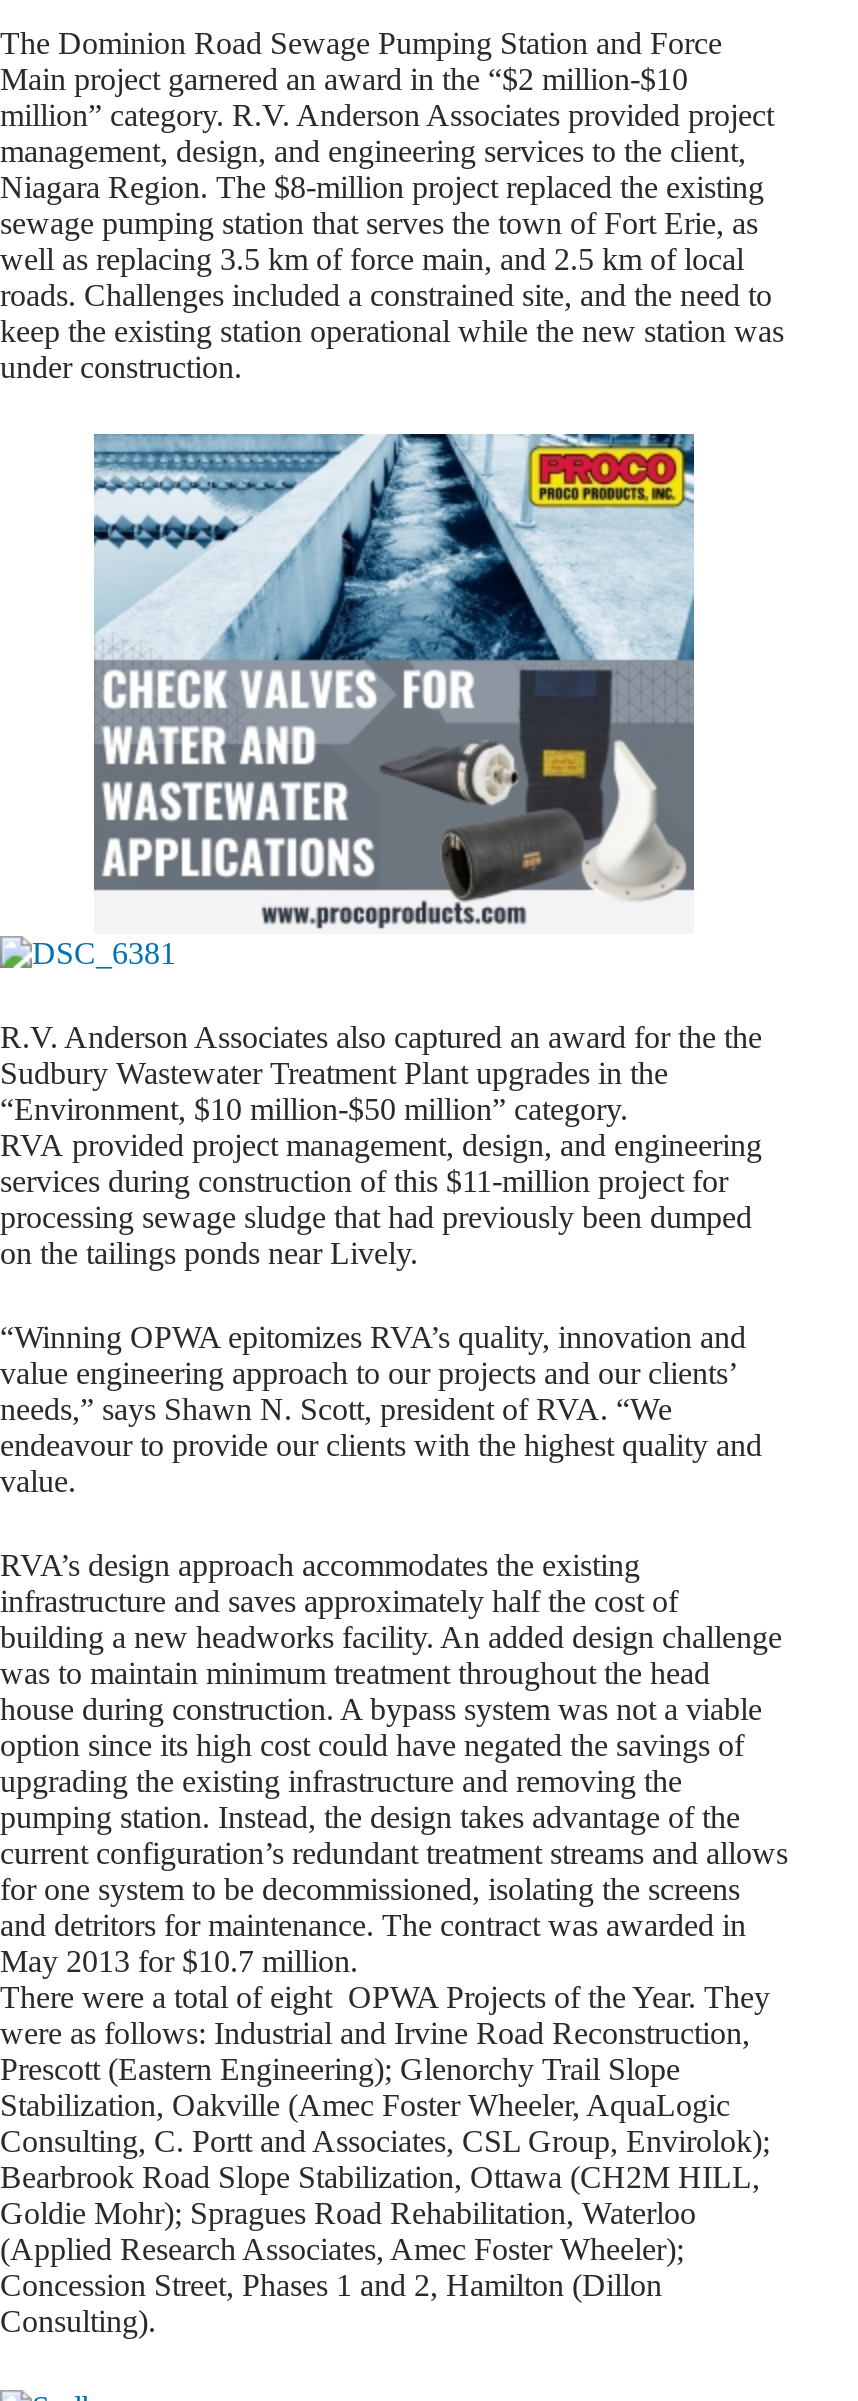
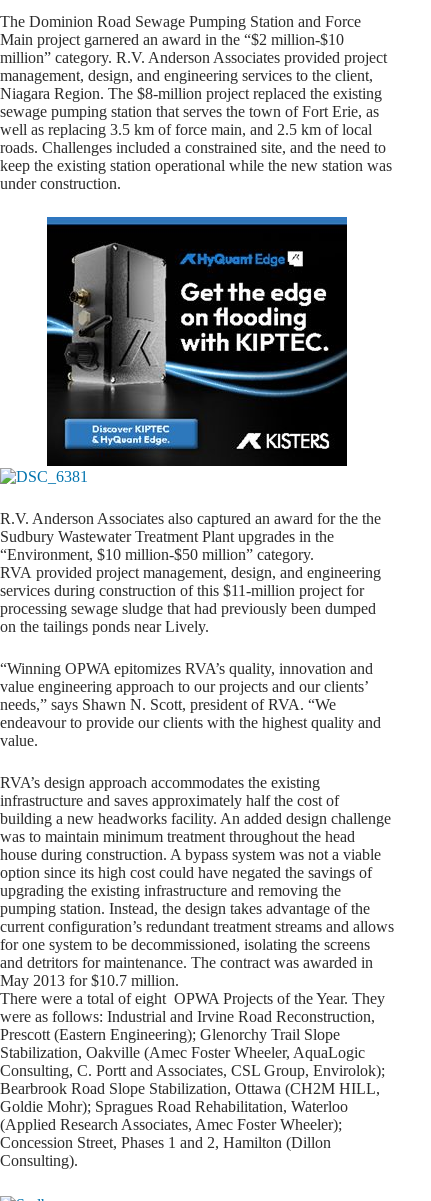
- [image]
+ [image]
